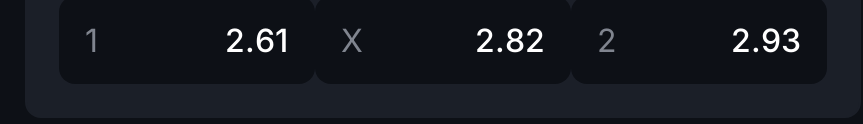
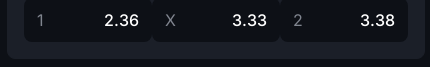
- 2.61 X
+ 2.36 X

- 2.82 2
+ 3.33 2

- 2.93
+ 3.38
